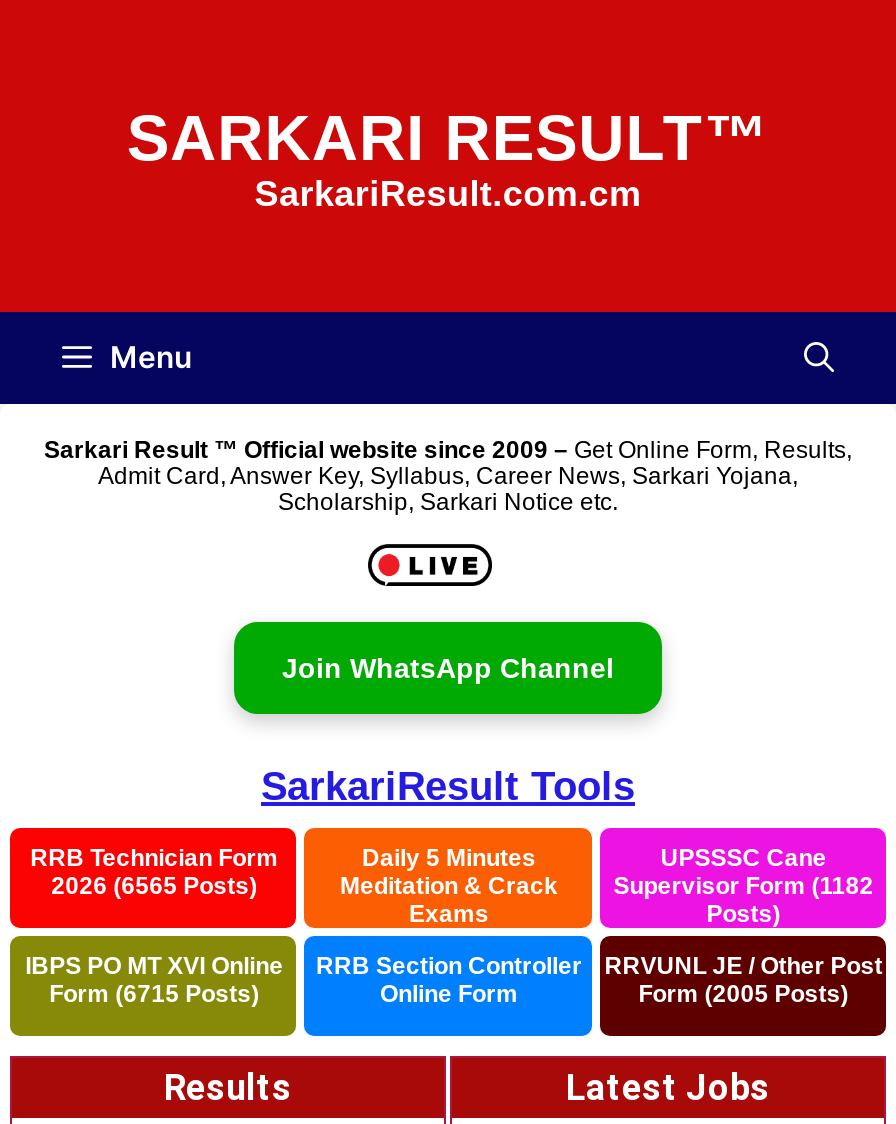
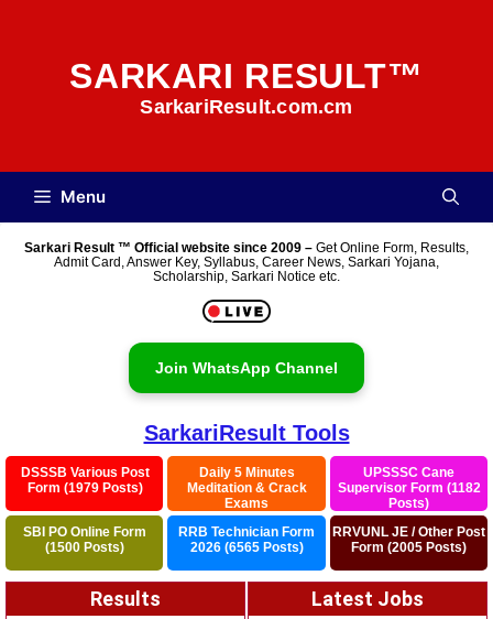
moved down: RRB Technician Form | 2026 (6565 Posts)

+ DSSSB Various Post
+ Form (1979 Posts)

- IBPS PO MT XVI Online
- Form (6715 Posts)
+ SBI PO Online Form
+ (1500 Posts)

- RRB Section Controller
- Online Form
